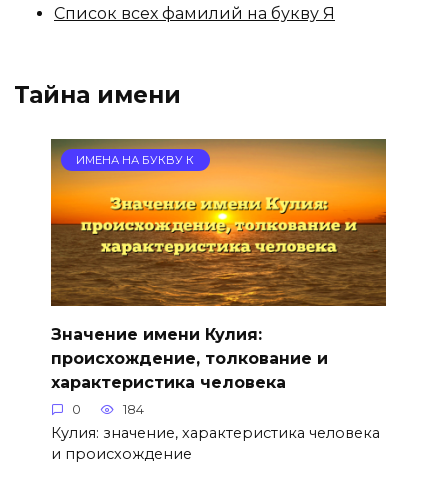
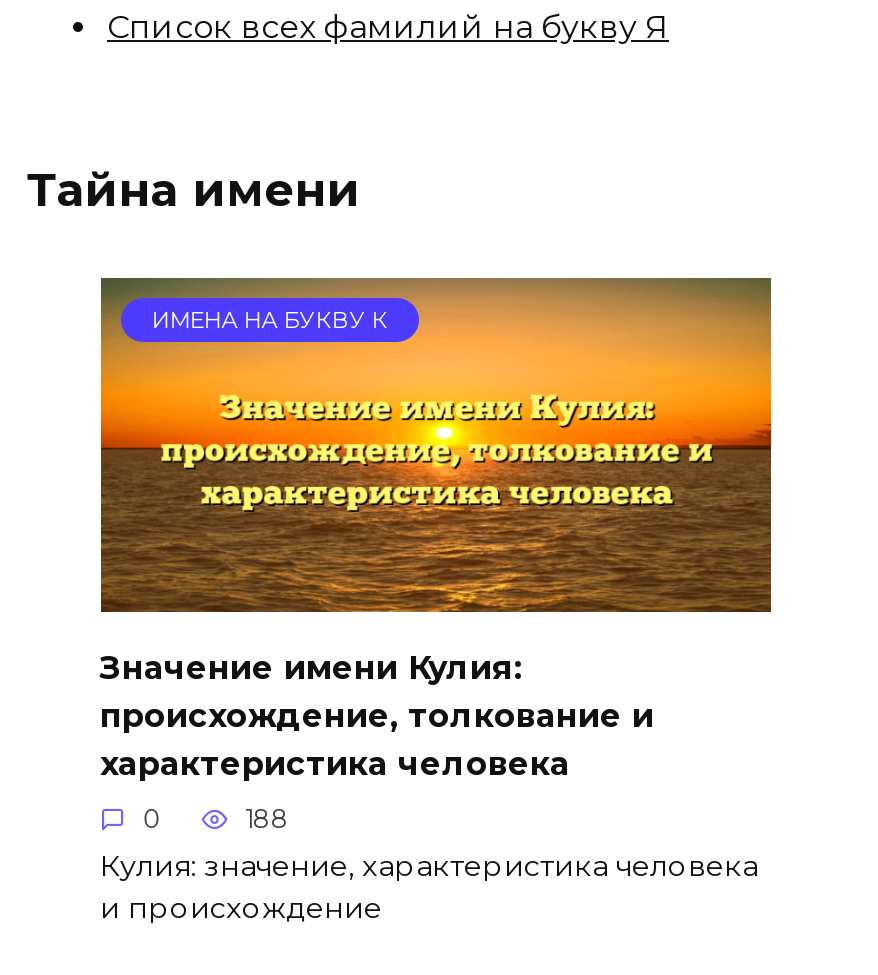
- 184
+ 188
